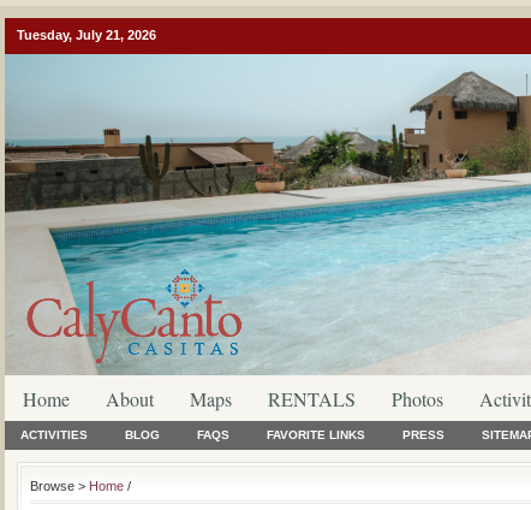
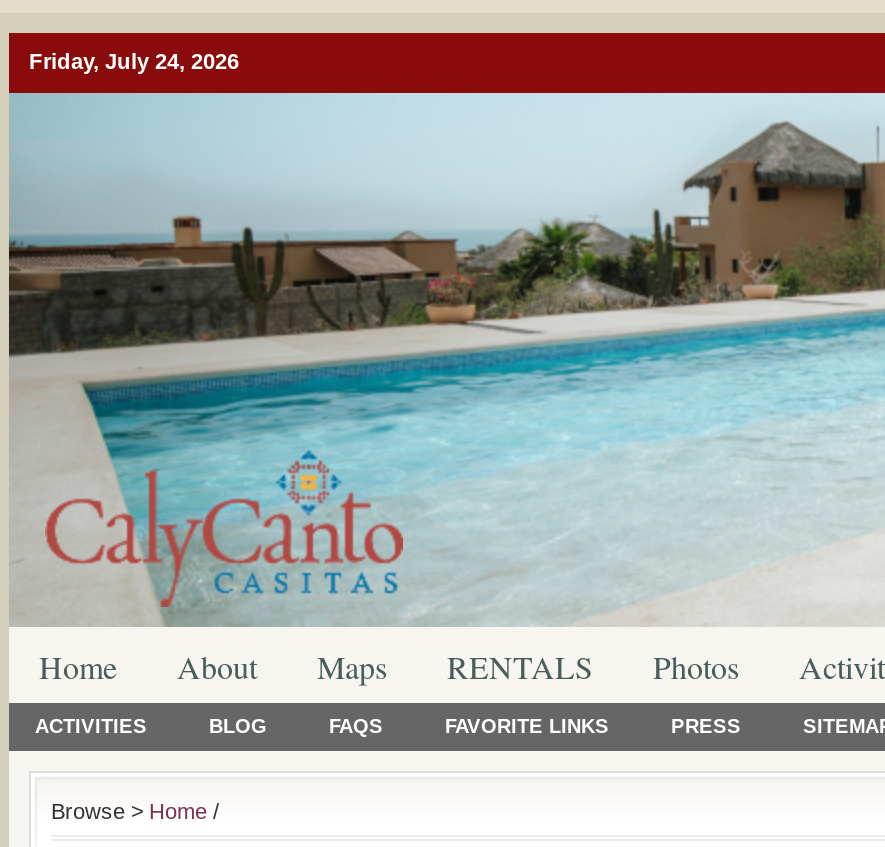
- Tuesday, July 21, 2026
+ Friday, July 24, 2026
